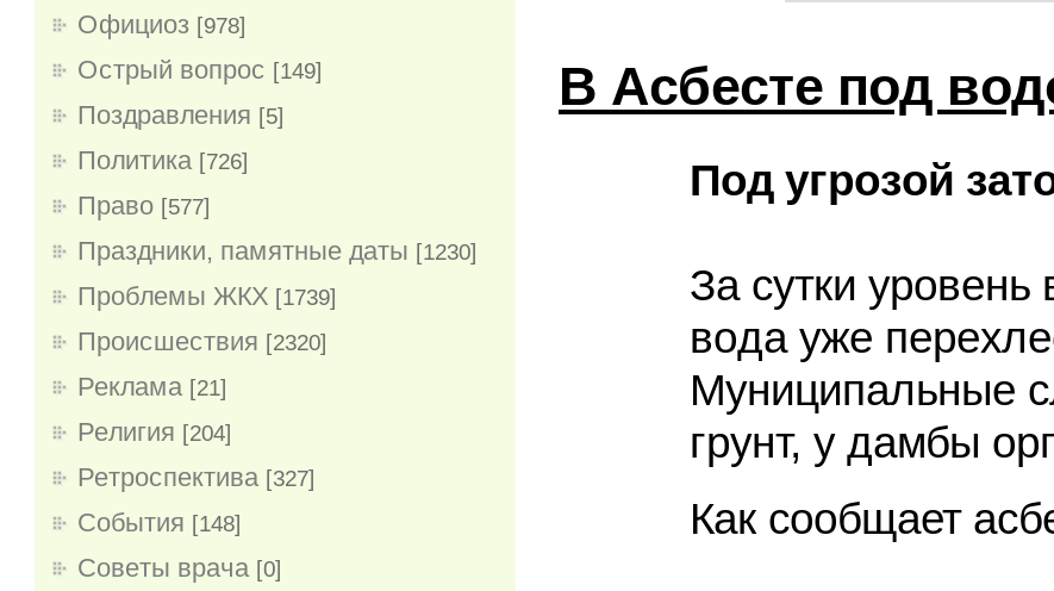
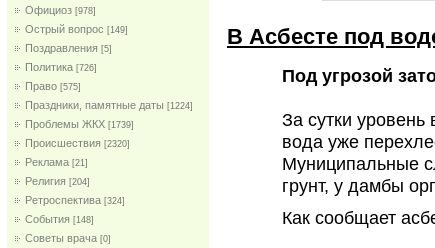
- Право [577]
+ Право [575]

- Праздники, памятные даты [1230]
+ Праздники, памятные даты [1224]

- Ретроспектива [327]
+ Ретроспектива [324]
